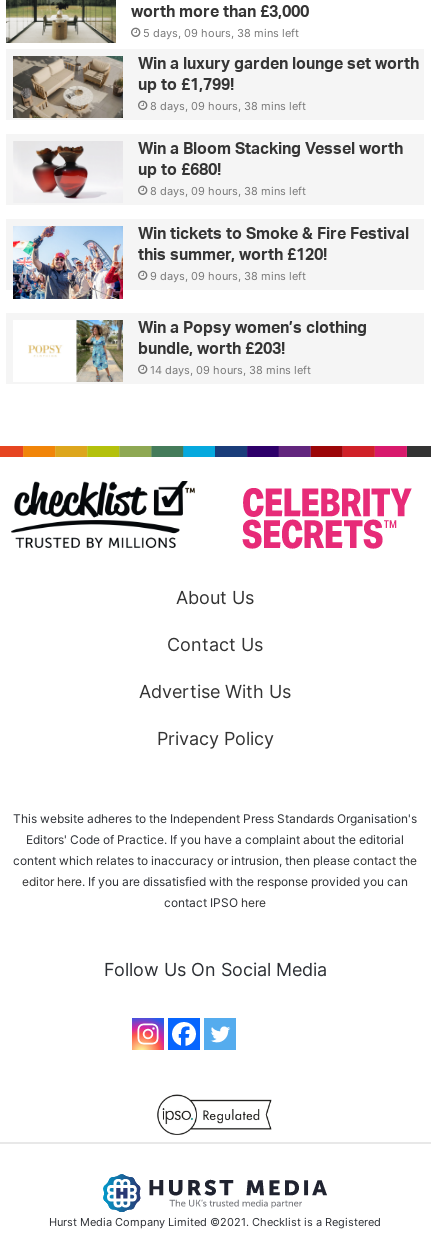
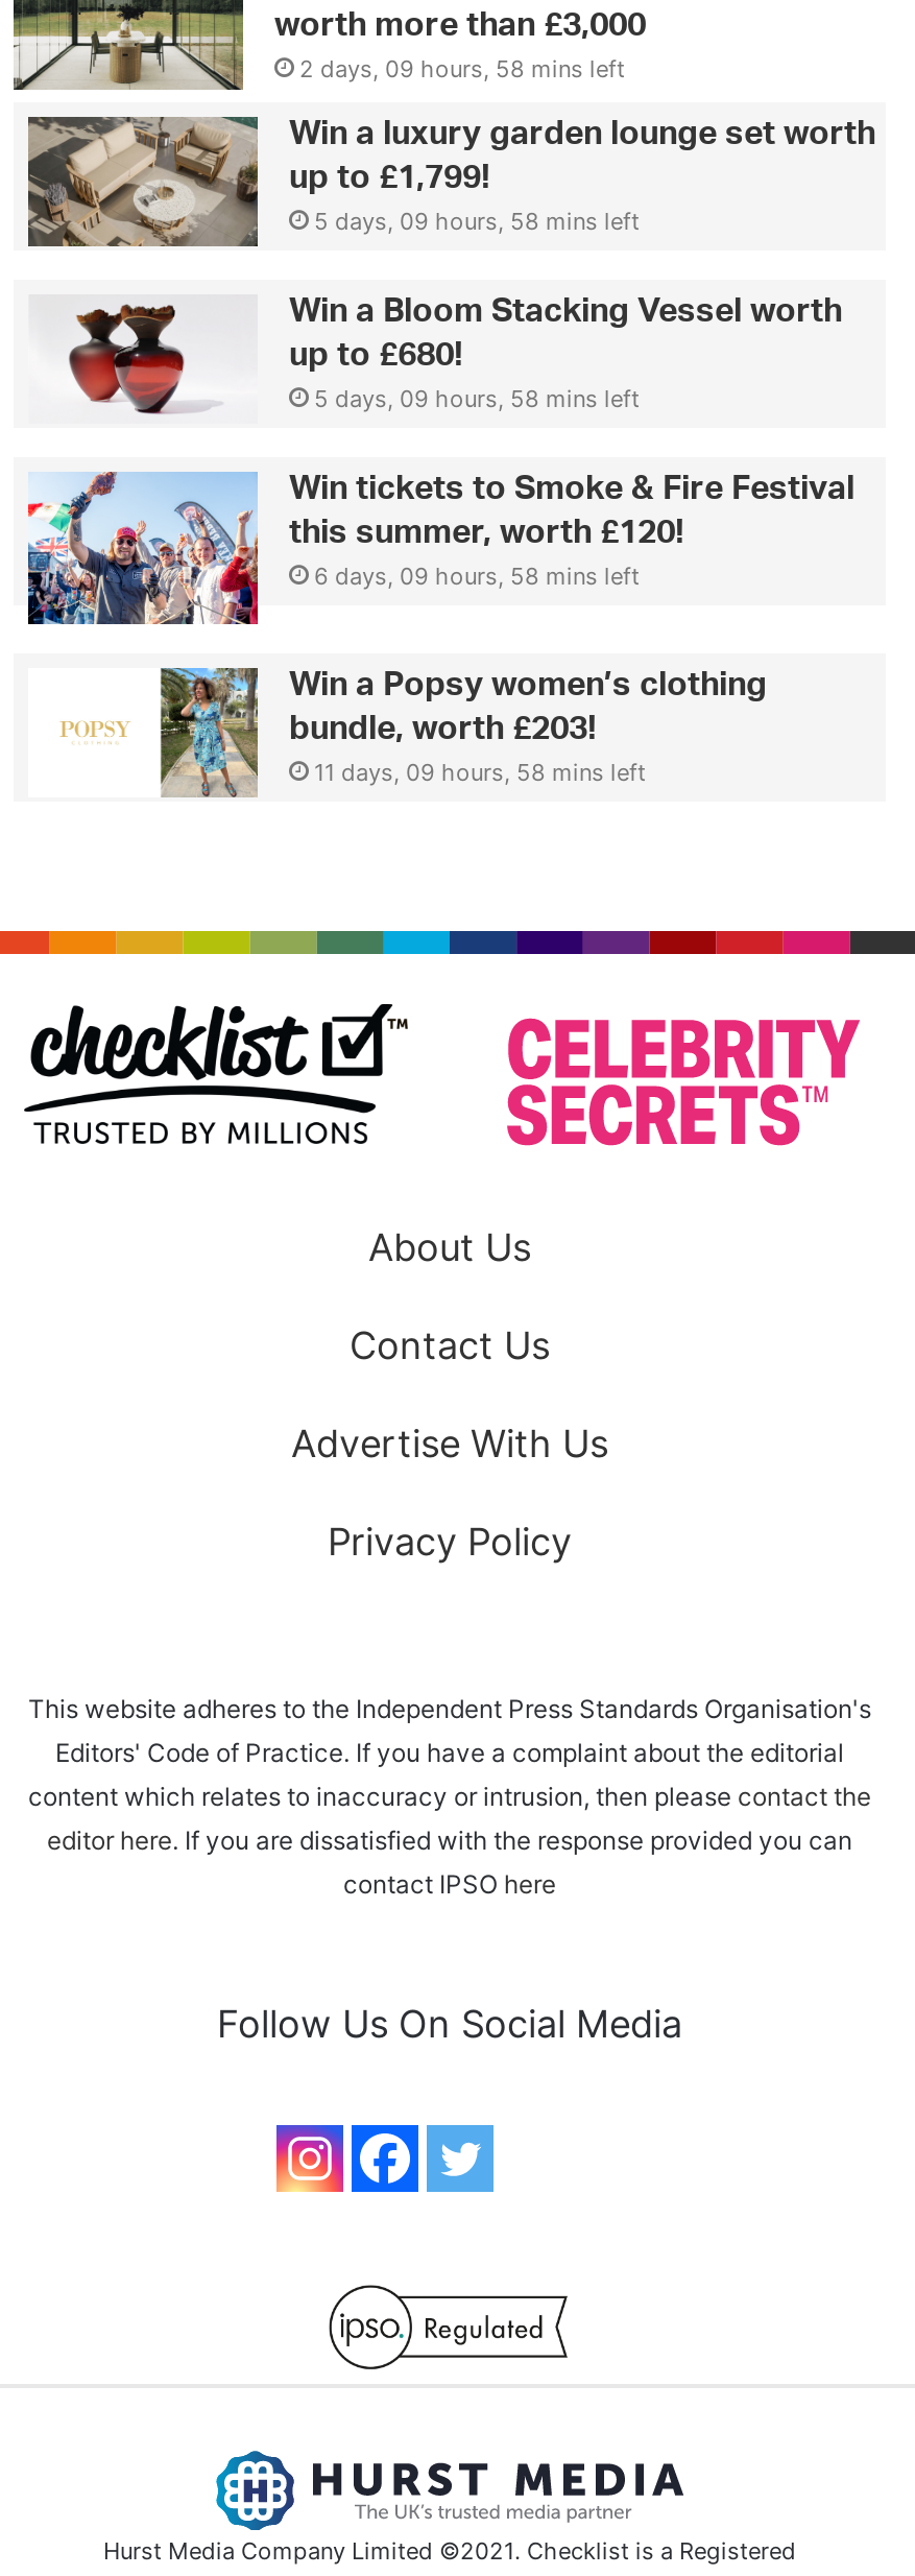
- 5 days, 09 hours, 38 mins left
+ 2 days, 09 hours, 58 mins left

- 8 days, 09 hours, 38 mins left
+ 5 days, 09 hours, 58 mins left

- 8 days, 09 hours, 38 mins left
+ 5 days, 09 hours, 58 mins left

- 9 days, 09 hours, 38 mins left
+ 6 days, 09 hours, 58 mins left

- 14 days, 09 hours, 38 mins left
+ 11 days, 09 hours, 58 mins left
